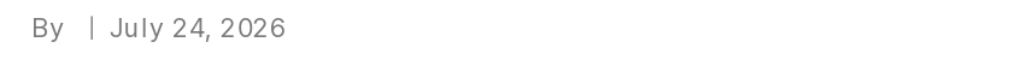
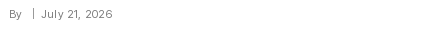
- By July 24, 2026
+ By July 21, 2026
